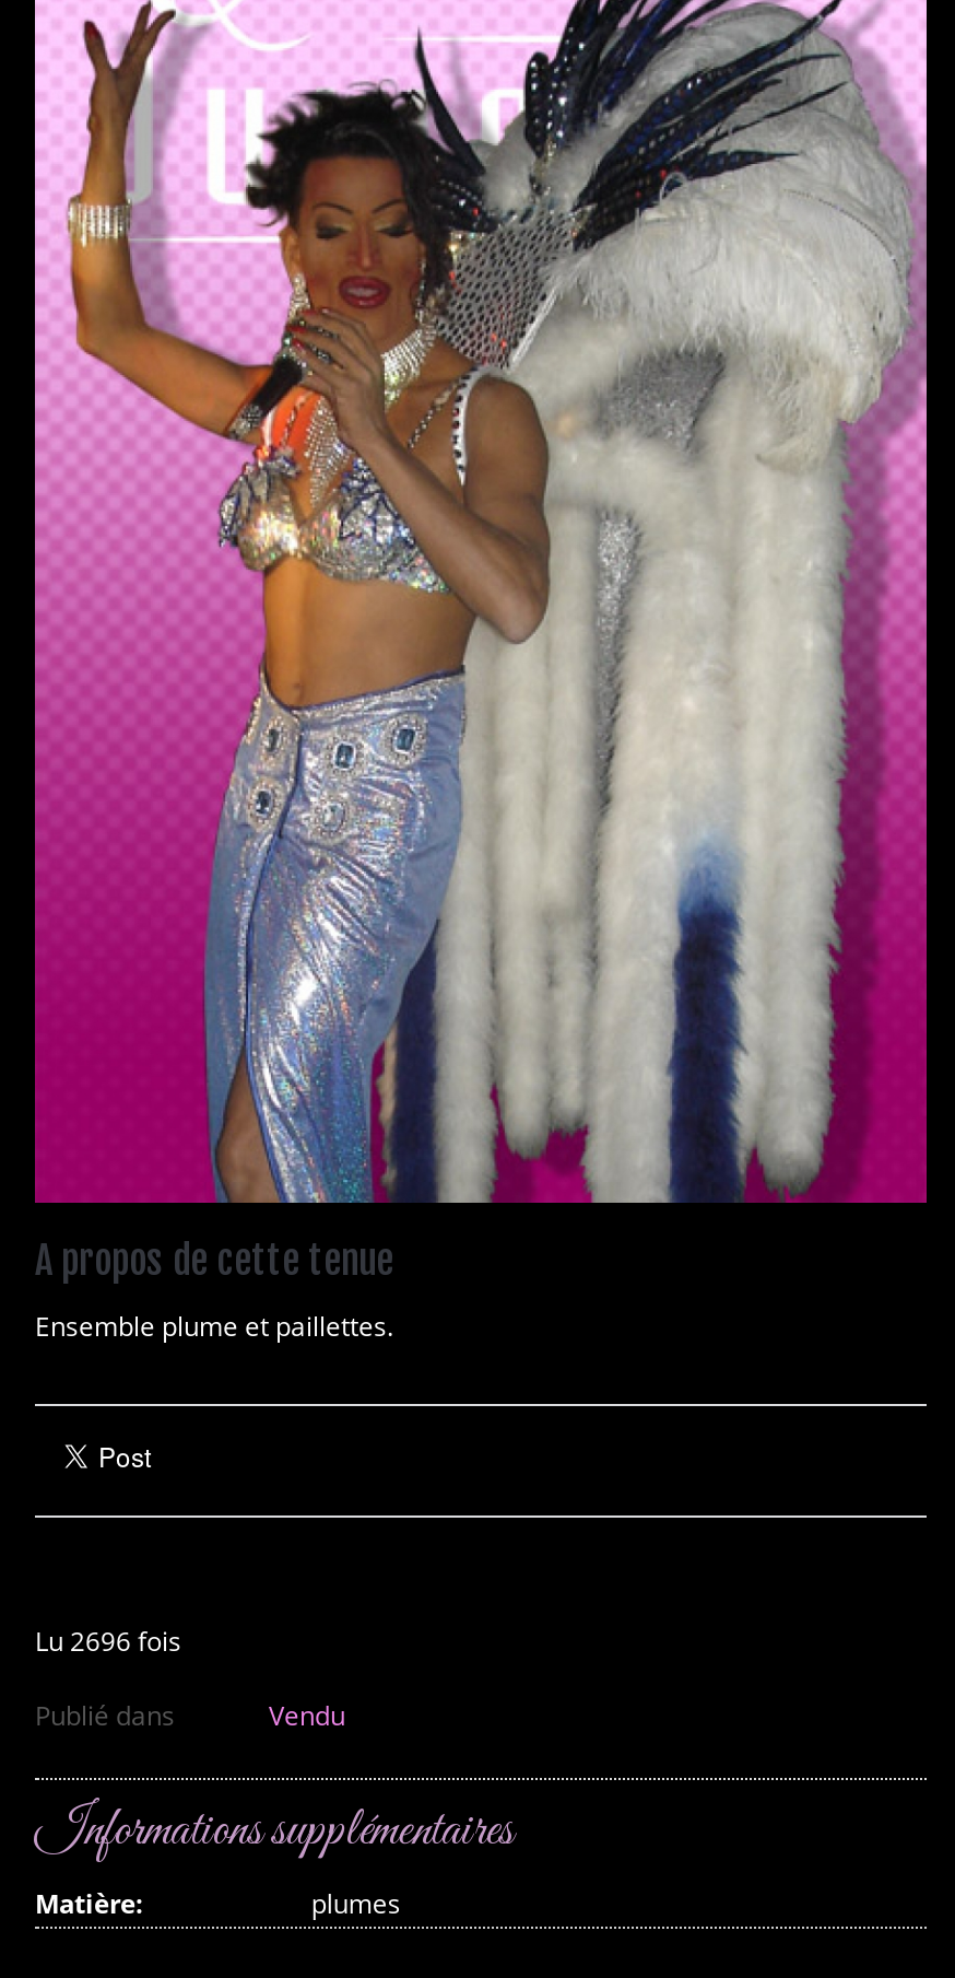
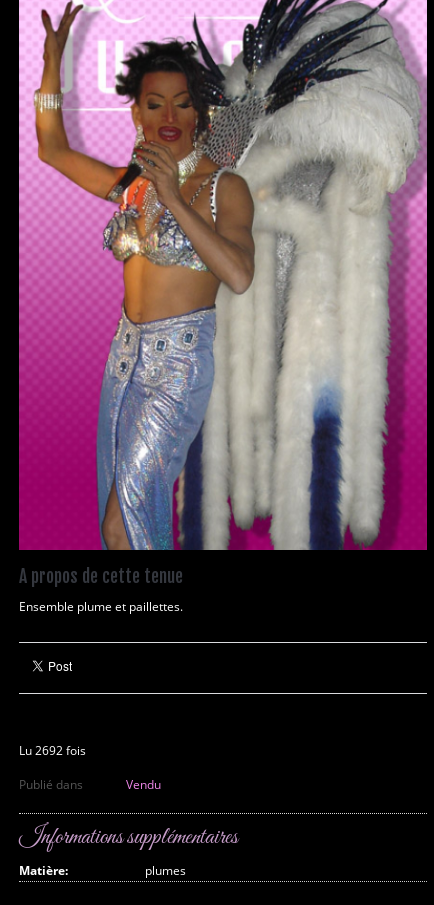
- Lu 2696 fois
+ Lu 2692 fois
